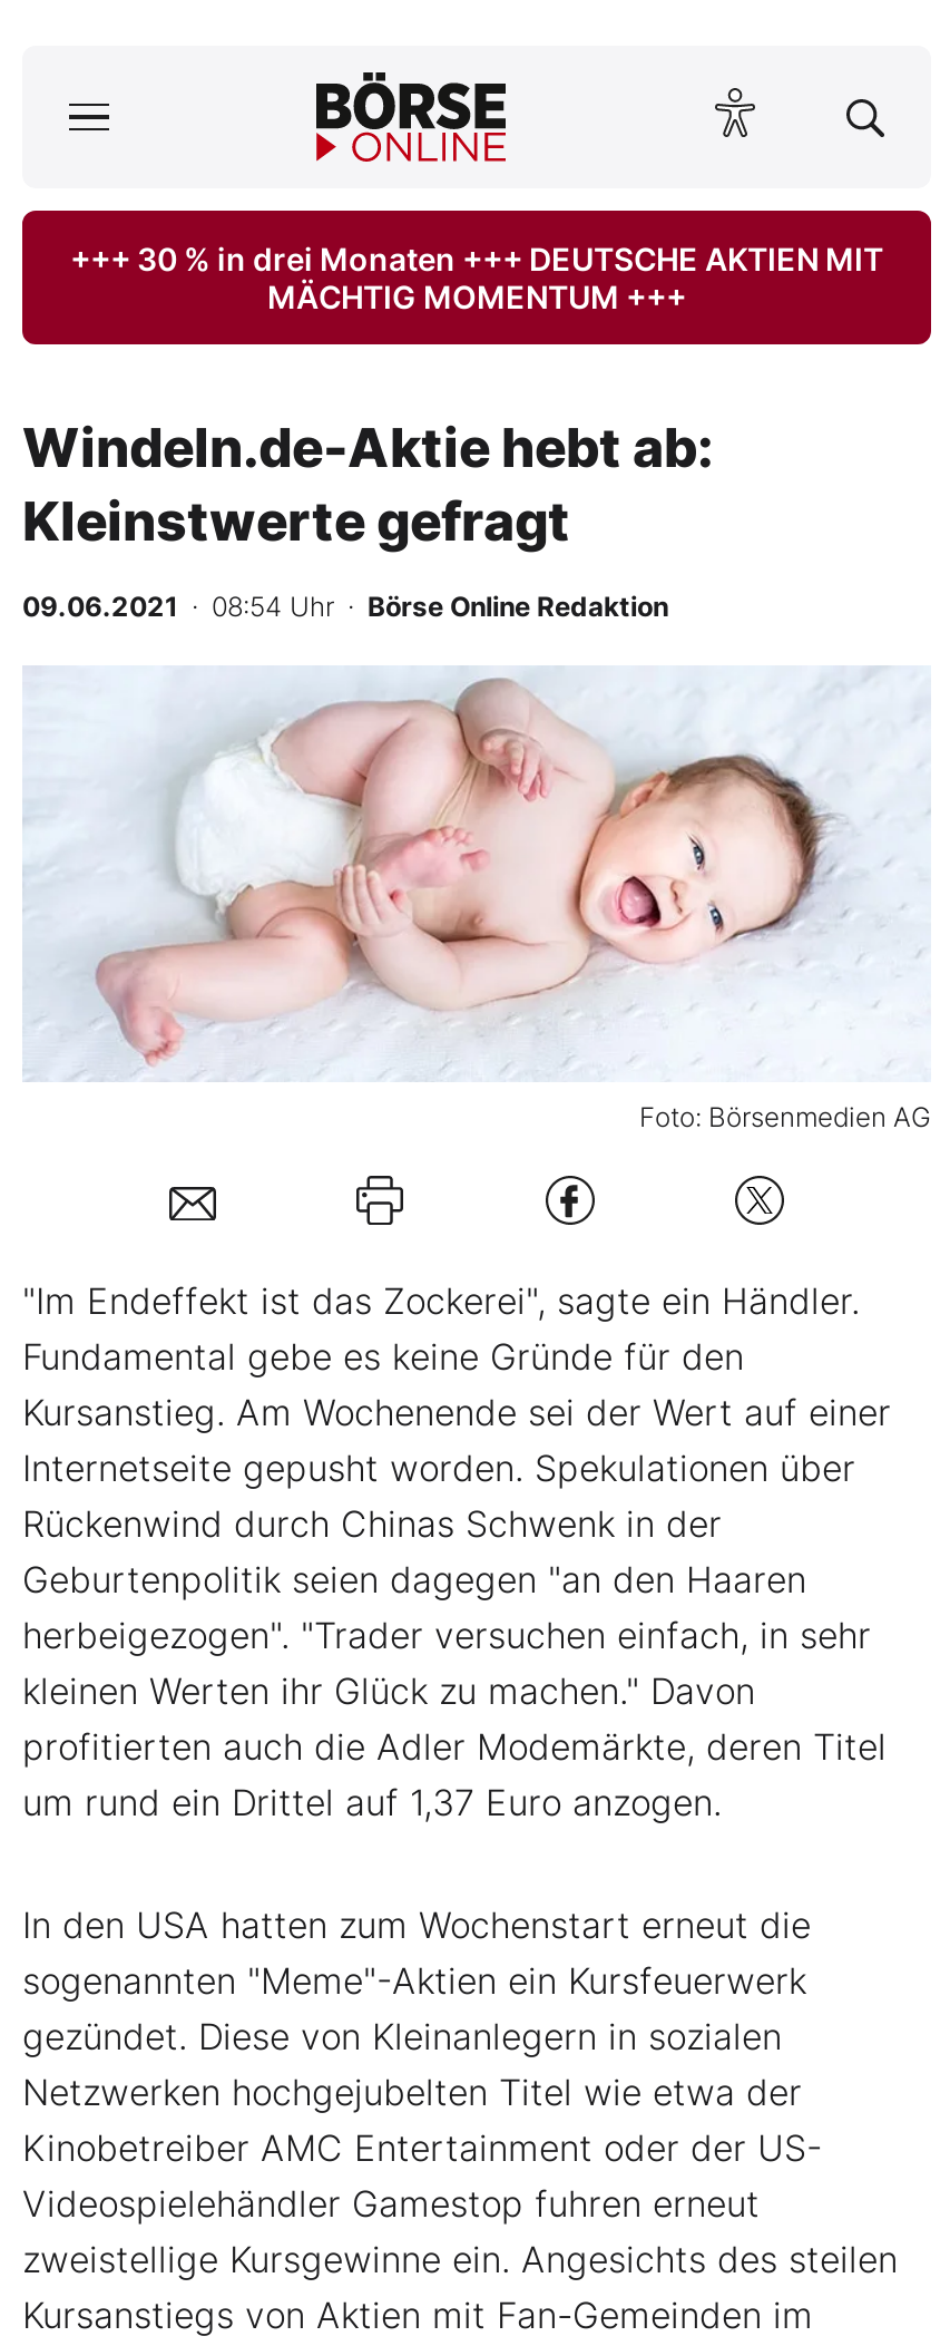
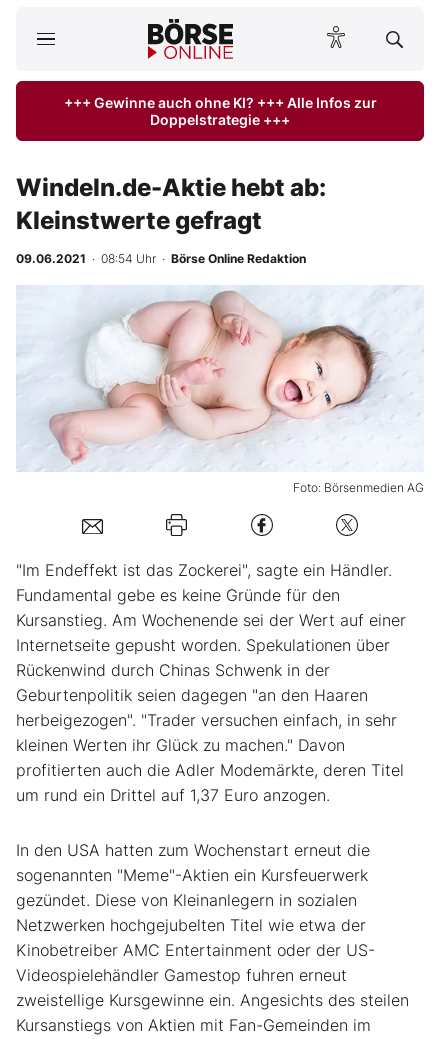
- +++ 30 % in drei Monaten +++ DEUTSCHE AKTIEN MIT
- MÄCHTIG MOMENTUM +++
+ +++ Gewinne auch ohne KI? +++ Alle Infos zur
+ Doppelstrategie +++
